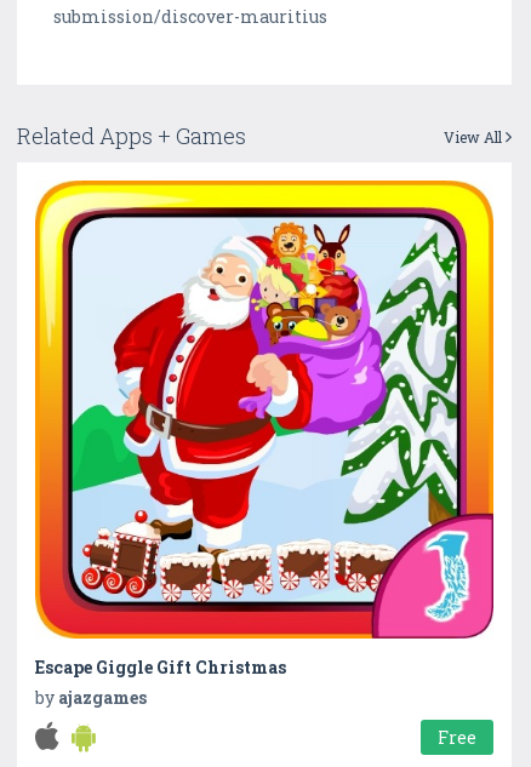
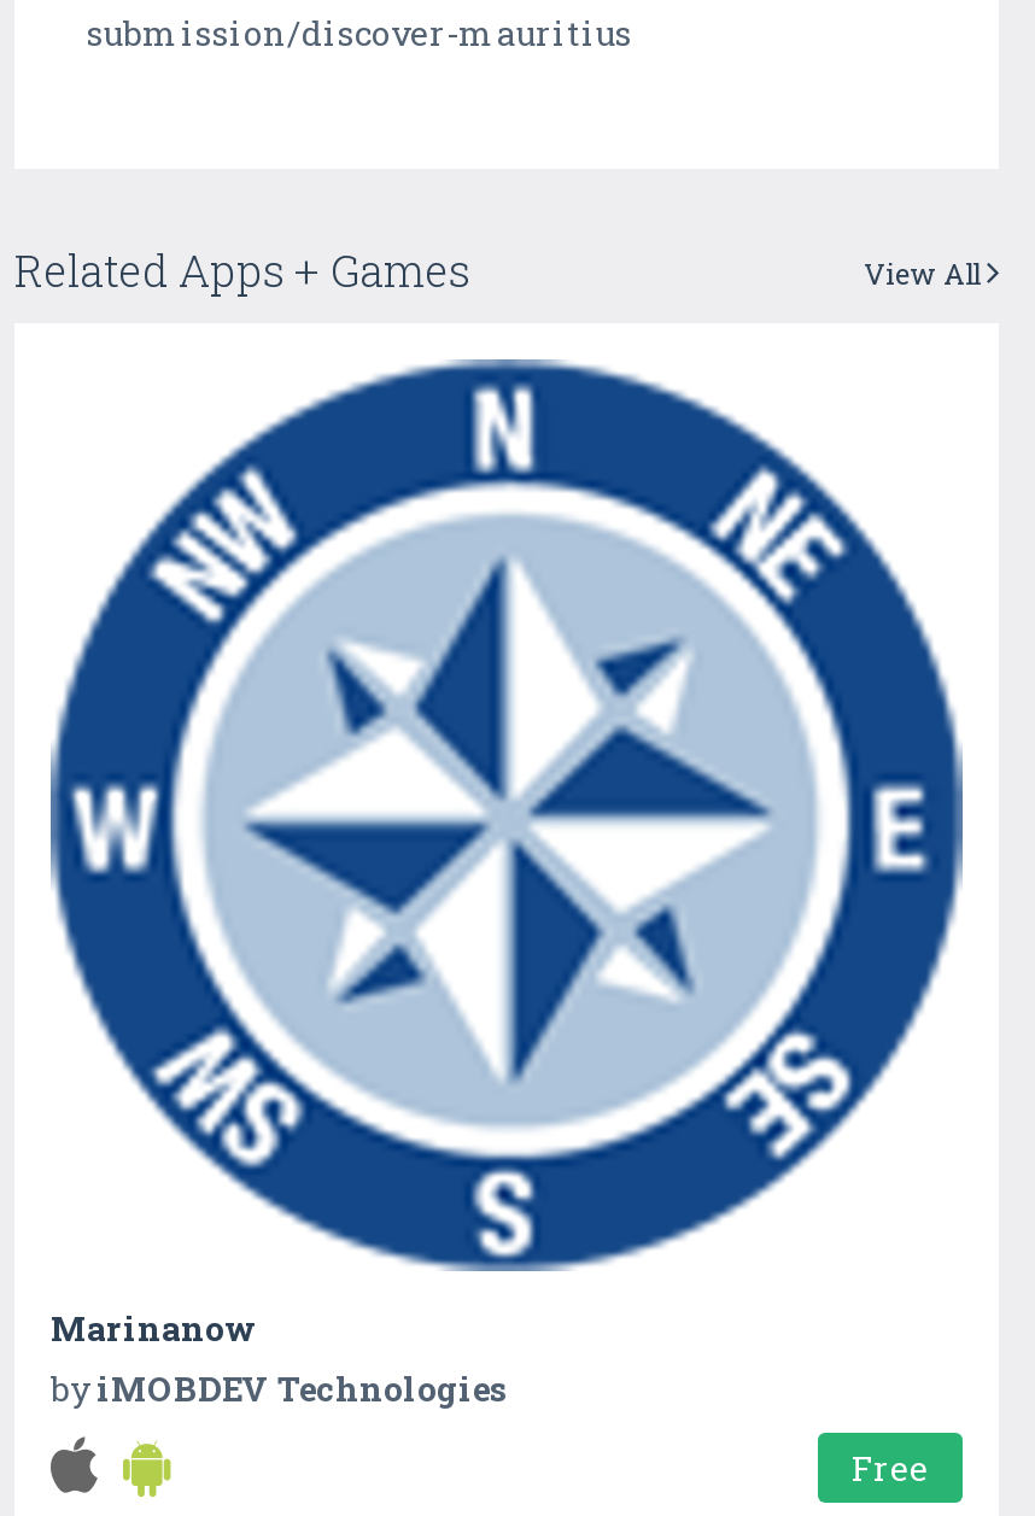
- [image]
- Escape Giggle Gift Christmas
- byajazgames
+ [image]
+ Marinanow
+ byiMOBDEV Technologies
